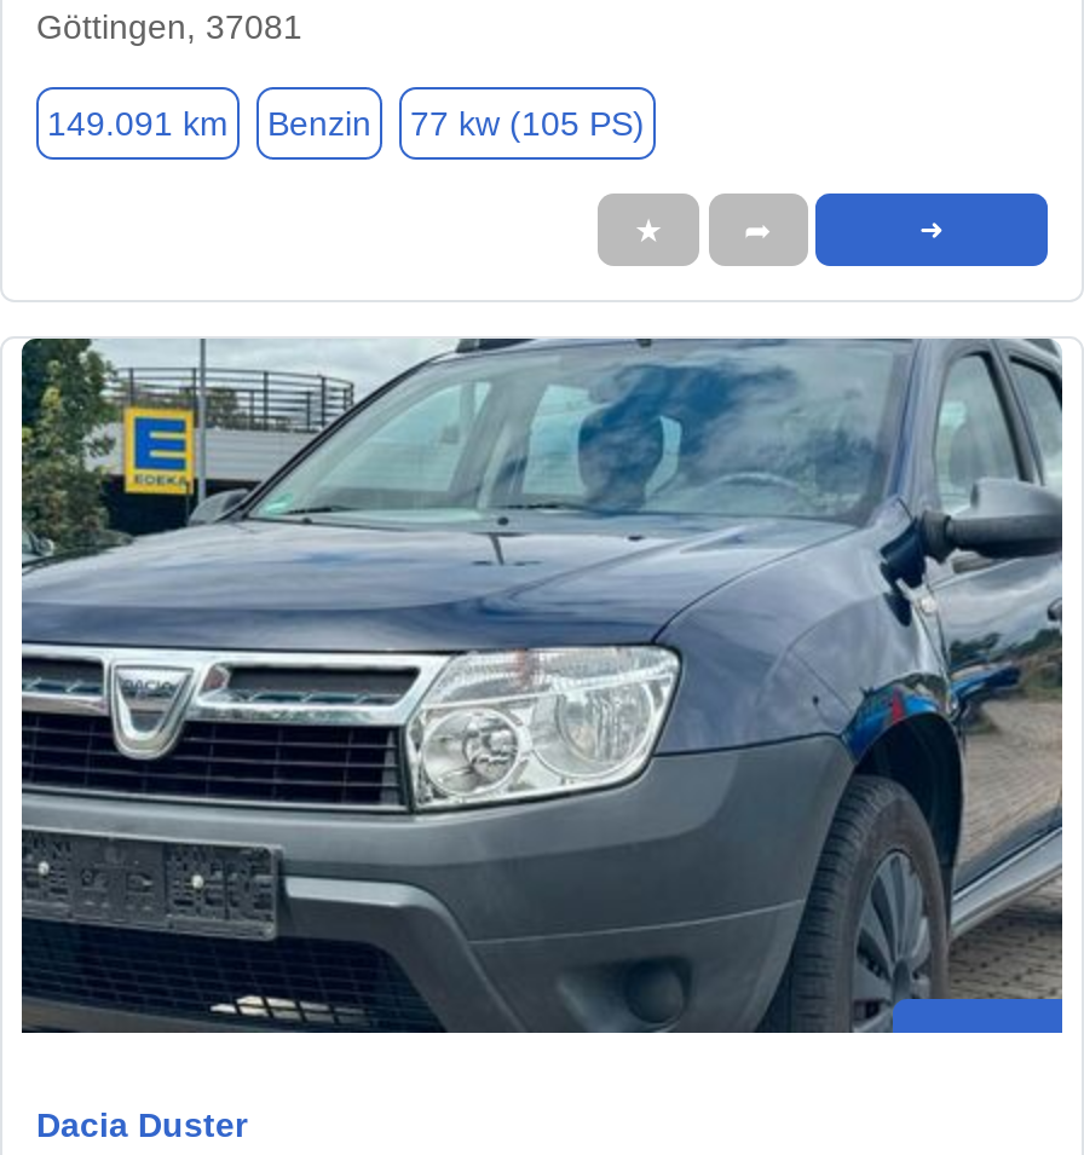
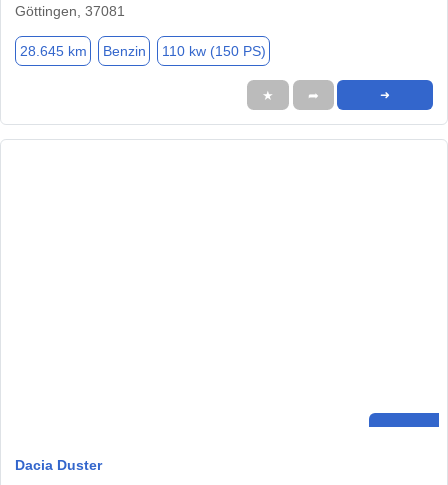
- 149.091 km
+ 28.645 km

- 77 kw (105 PS)
+ 110 kw (150 PS)

- [image]
